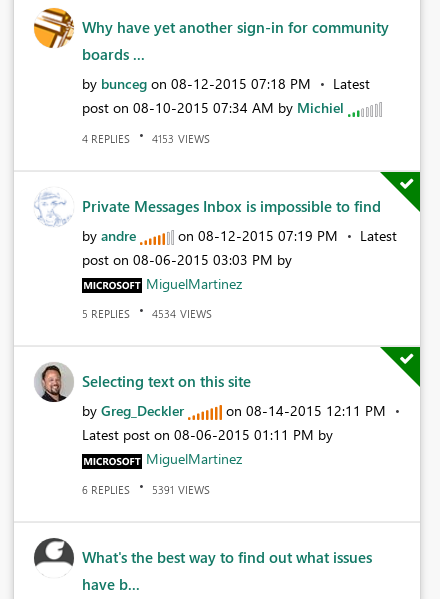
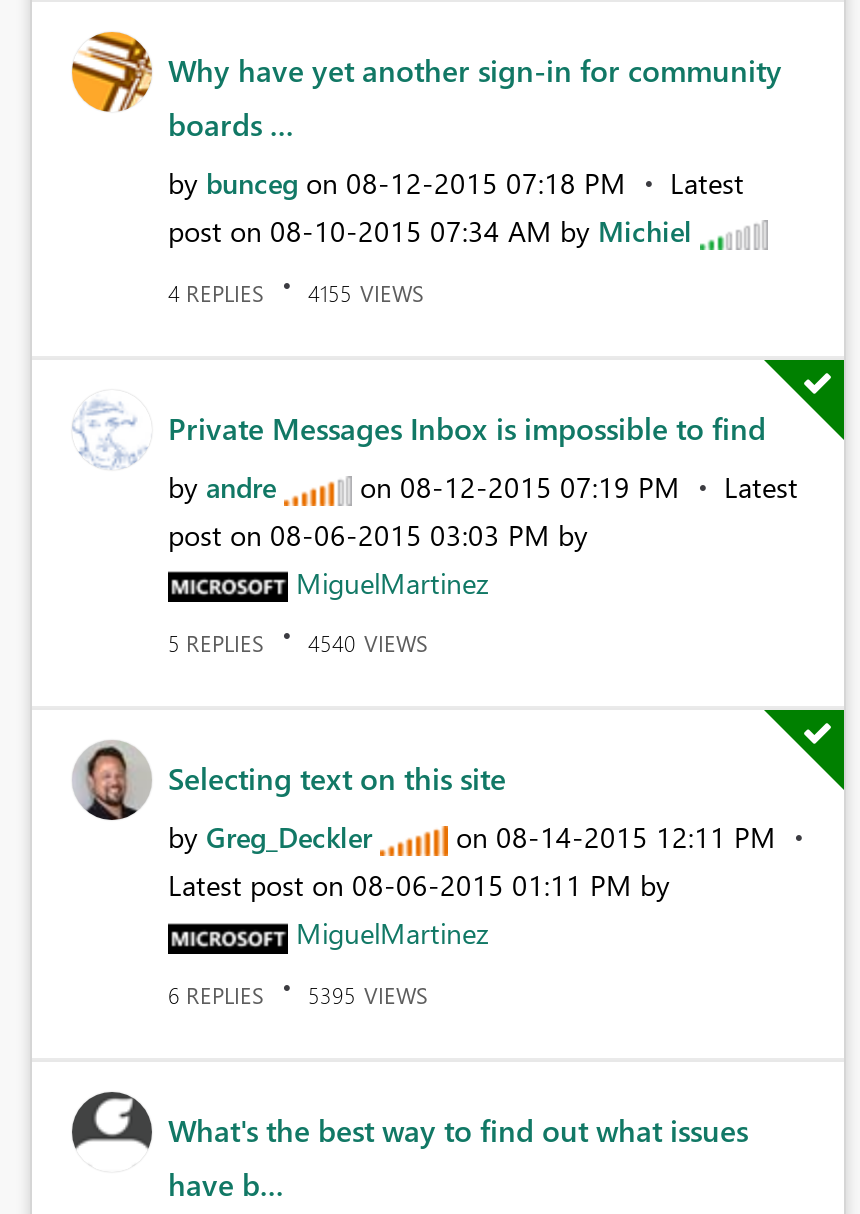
- 4 REPLIES 4153 VIEWS
+ 4 REPLIES 4155 VIEWS

- 5 REPLIES 4534 VIEWS
+ 5 REPLIES 4540 VIEWS

- 6 REPLIES 5391 VIEWS
+ 6 REPLIES 5395 VIEWS
